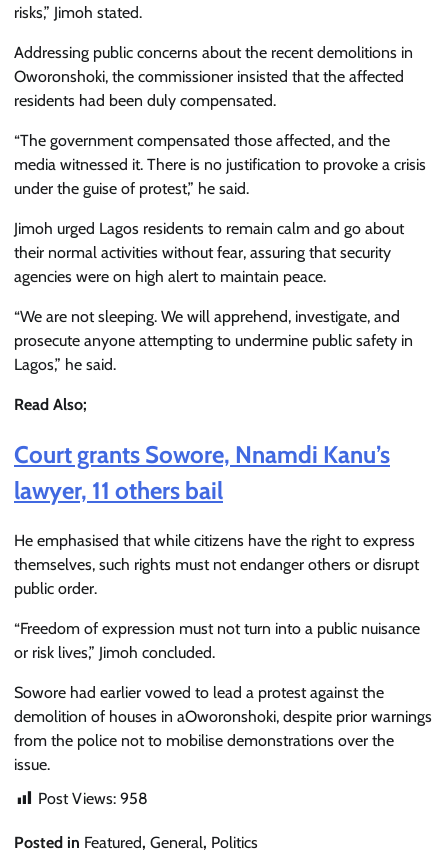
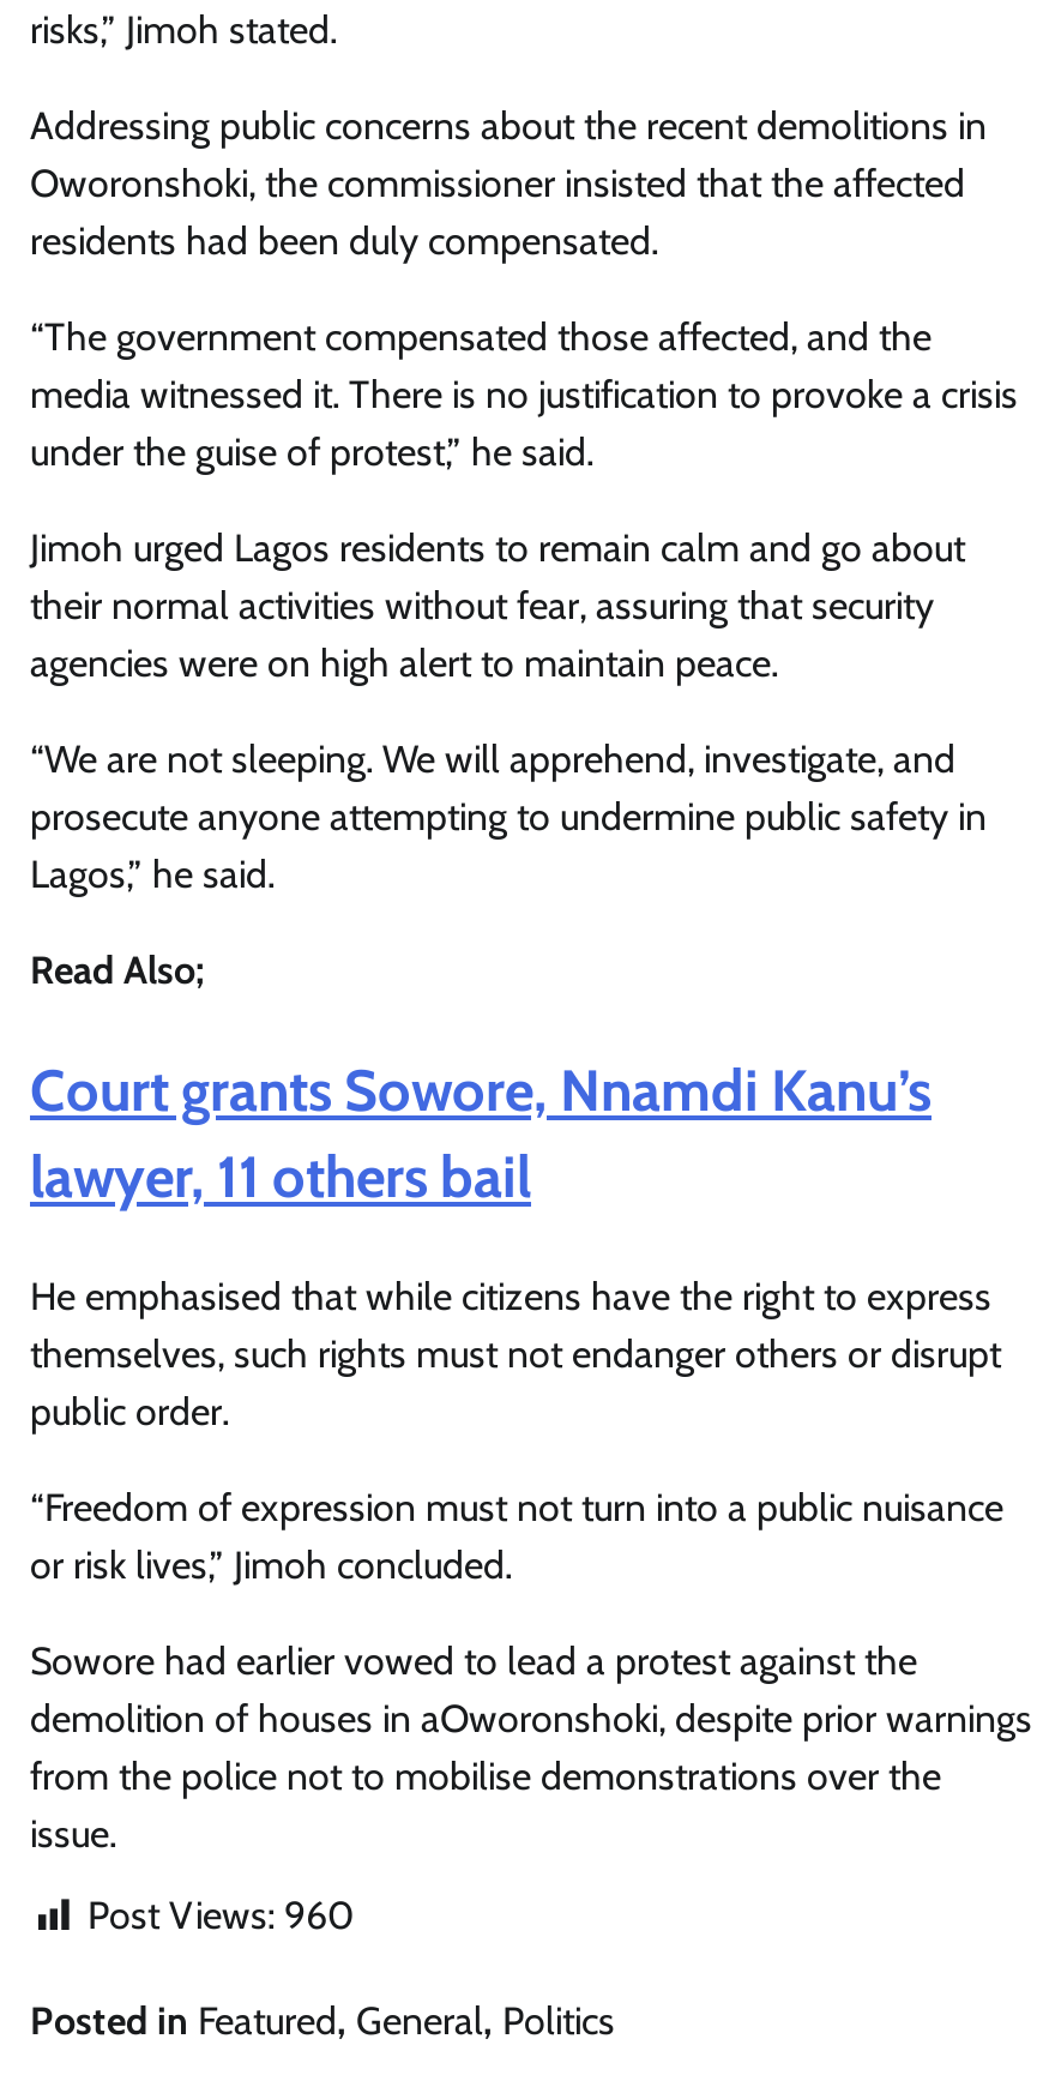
- Post Views: 958
+ Post Views: 960
